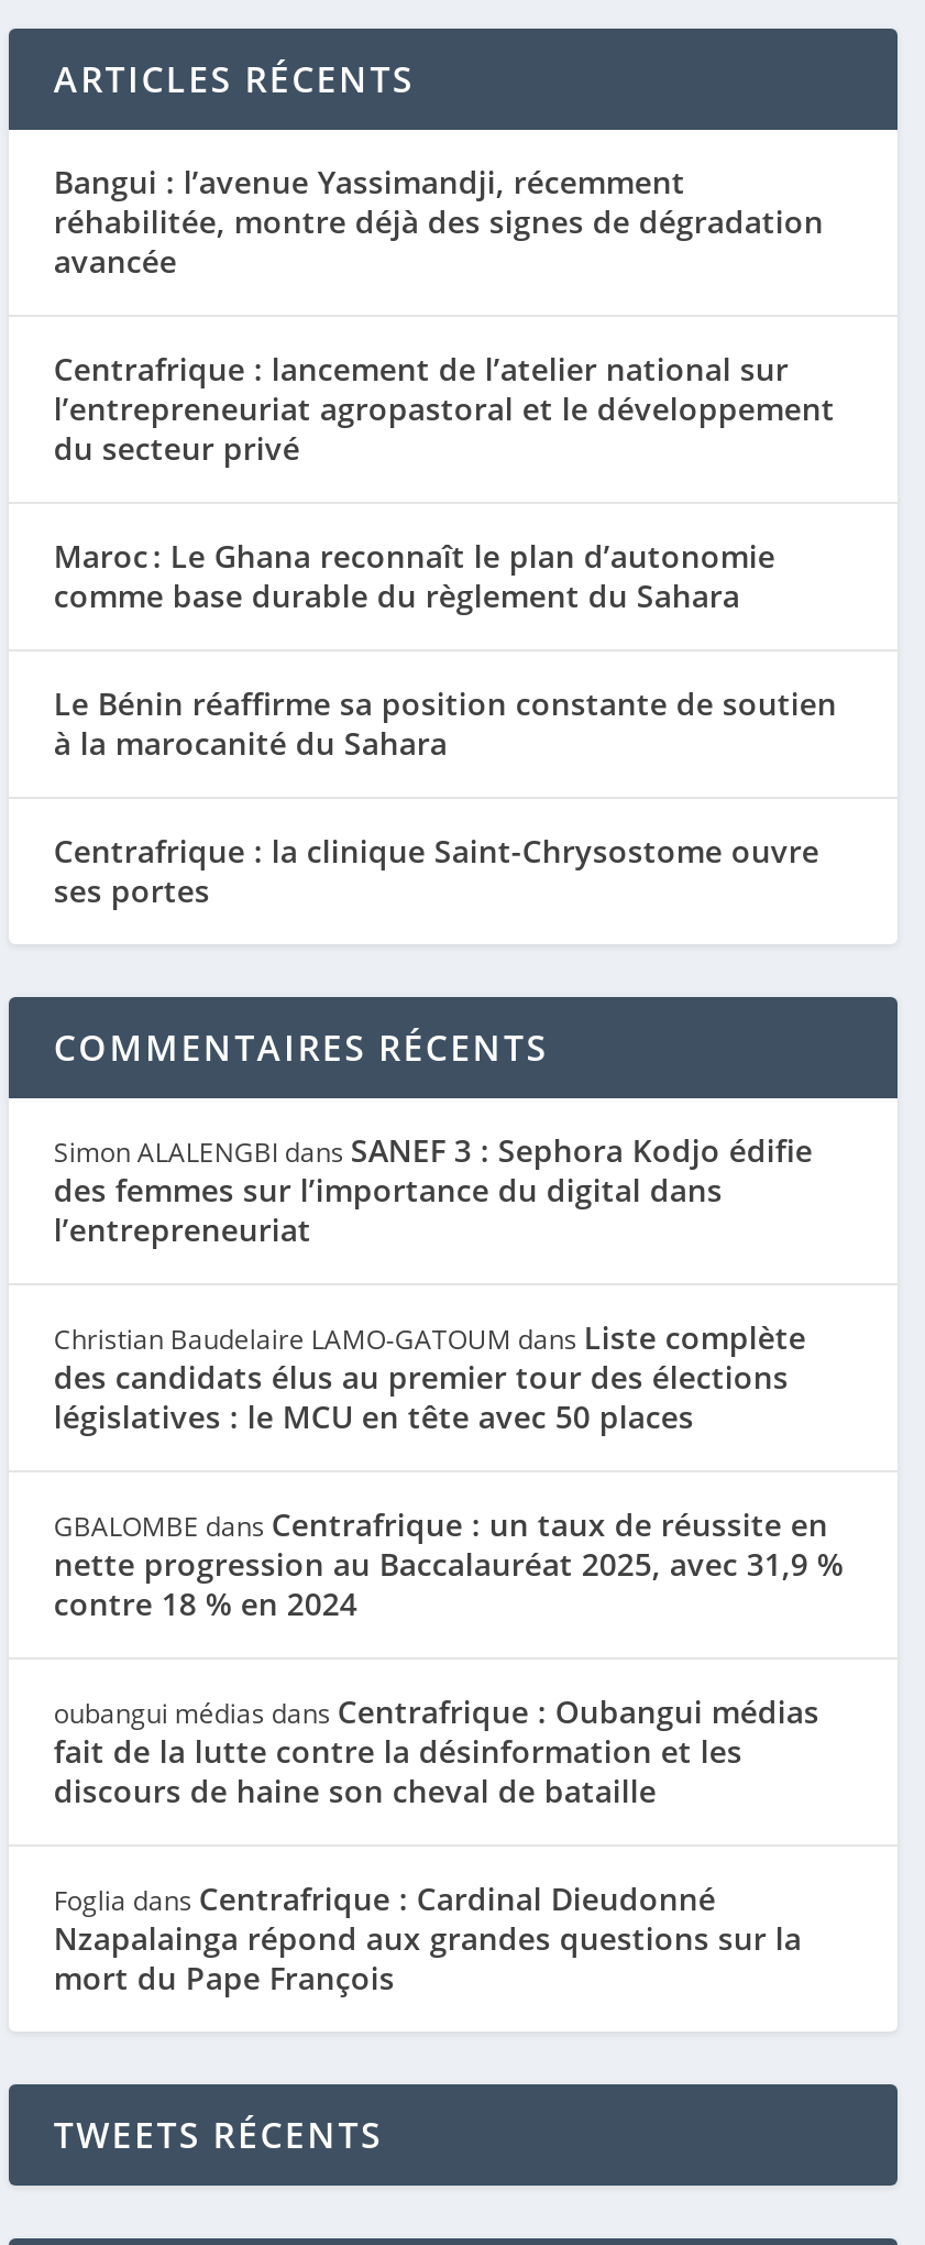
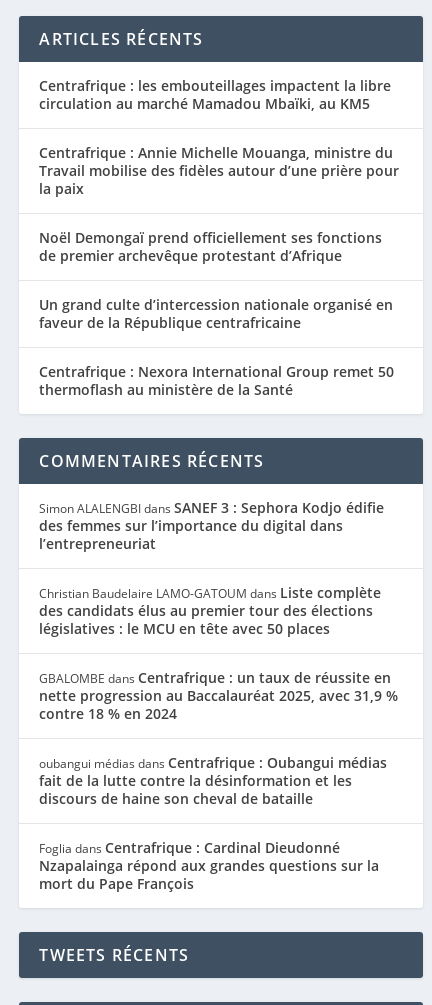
- Bangui : l’avenue Yassimandji, récemment
- réhabilitée, montre déjà des signes de dégradation
- avancée
+ Centrafrique : les embouteillages impactent la libre
+ circulation au marché Mamadou Mbaïki, au KM5

- Centrafrique : lancement de l’atelier national sur
- l’entrepreneuriat agropastoral et le développement
- du secteur privé
+ Centrafrique : Annie Michelle Mouanga, ministre du
+ Travail mobilise des fidèles autour d’une prière pour
+ la paix

- Maroc : Le Ghana reconnaît le plan d’autonomie
- comme base durable du règlement du Sahara
+ Noël Demongaï prend officiellement ses fonctions
+ de premier archevêque protestant d’Afrique

- Le Bénin réaffirme sa position constante de soutien
- à la marocanité du Sahara
+ Un grand culte d’intercession nationale organisé en
+ faveur de la République centrafricaine

- Centrafrique : la clinique Saint-Chrysostome ouvre
- ses portes
+ Centrafrique : Nexora International Group remet 50
+ thermoflash au ministère de la Santé
